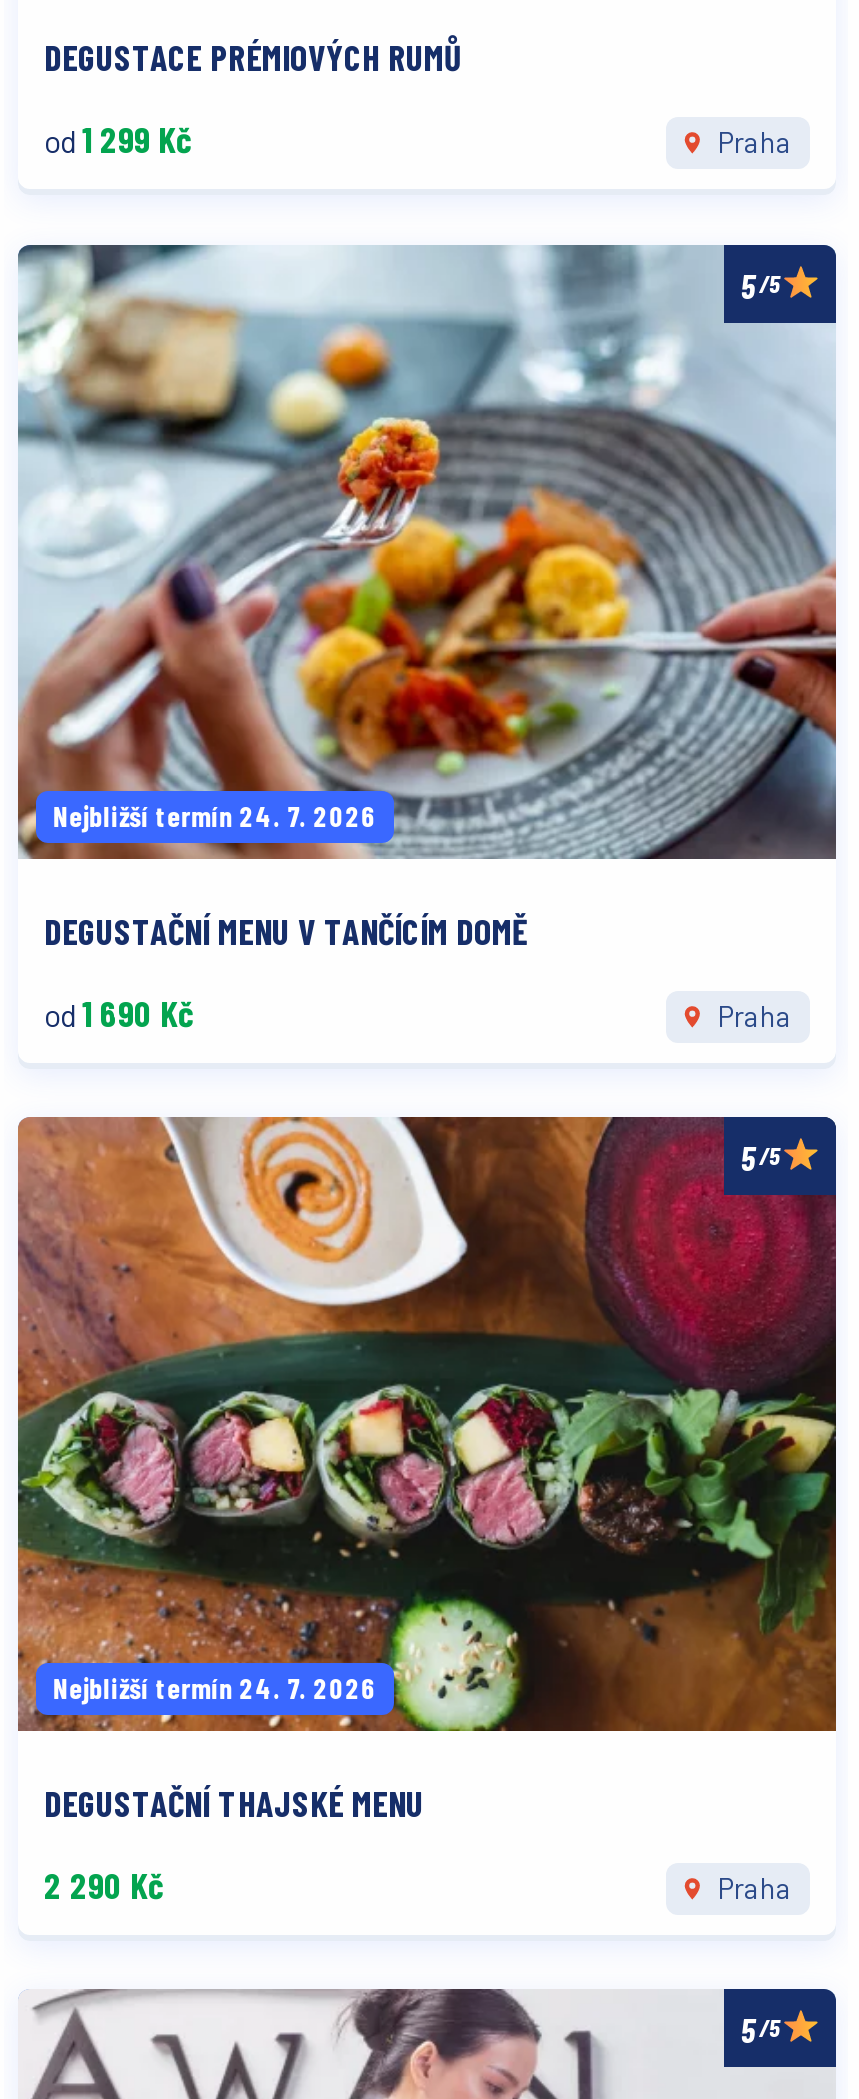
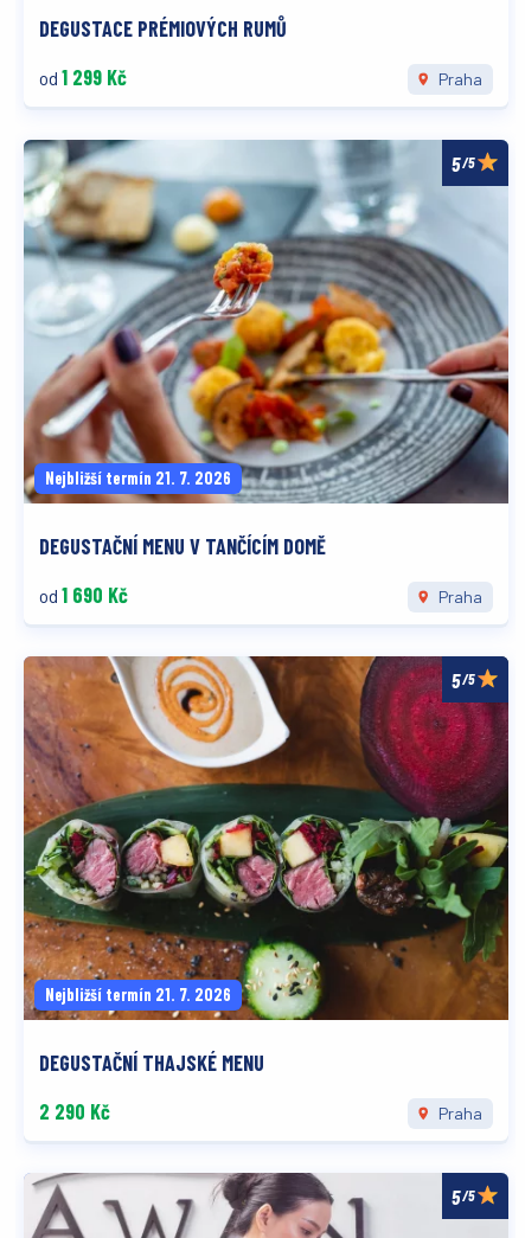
- Nejbližší termín 24. 7. 2026
+ Nejbližší termín 21. 7. 2026

- Nejbližší termín 24. 7. 2026
+ Nejbližší termín 21. 7. 2026
